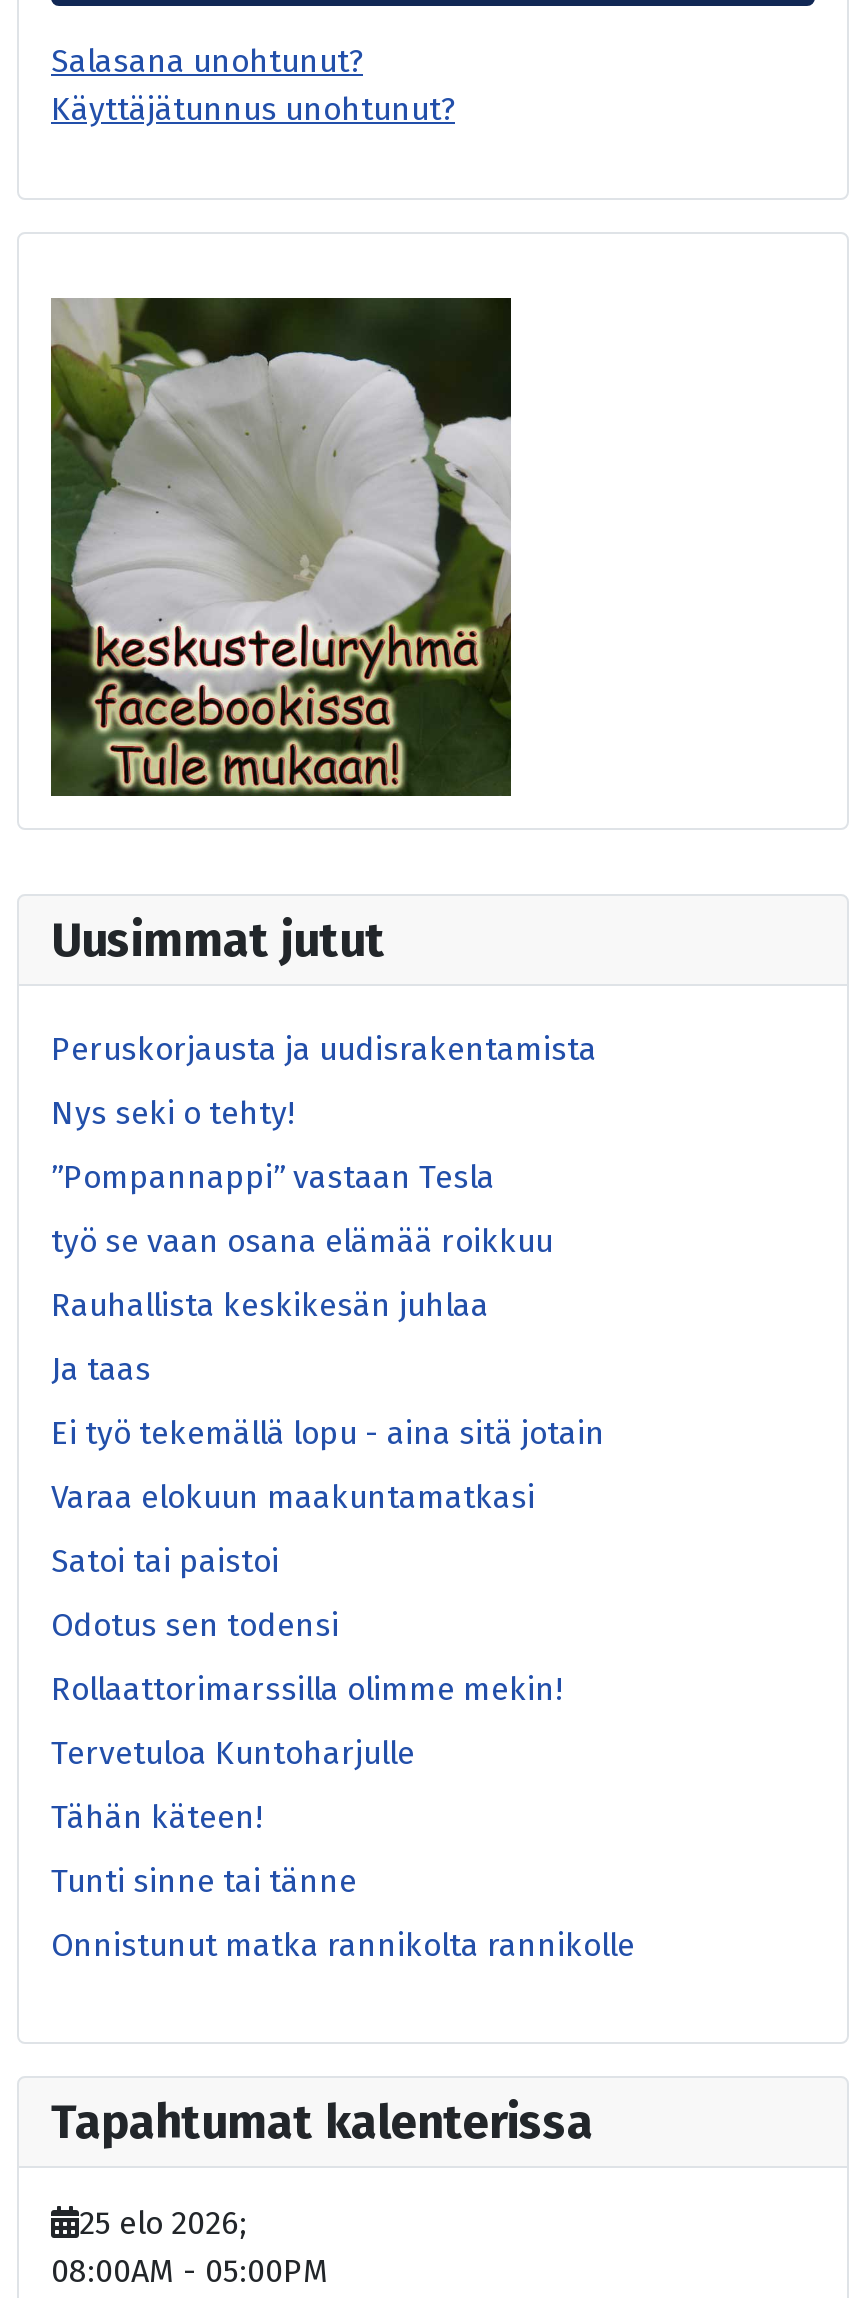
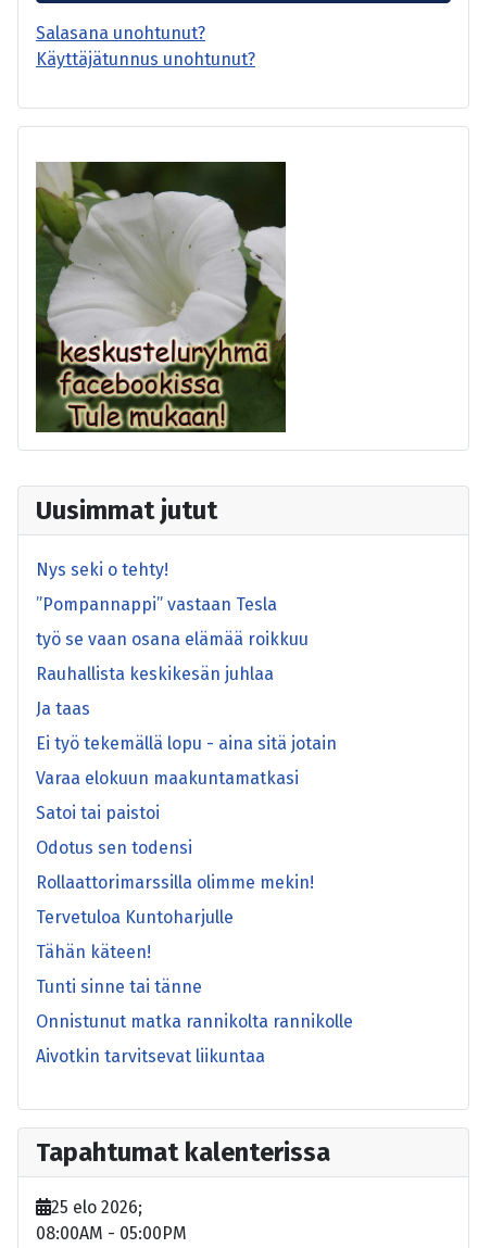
- Peruskorjausta ja uudisrakentamista

moved up: Nys seki o tehty! | ”Pompannappi” vastaan Tesla | työ se vaan osana elämää roikkuu | ... | Tunti sinne tai tänne | Onnistunut matka rannikolta rannikolle

+ Aivotkin tarvitsevat liikuntaa
